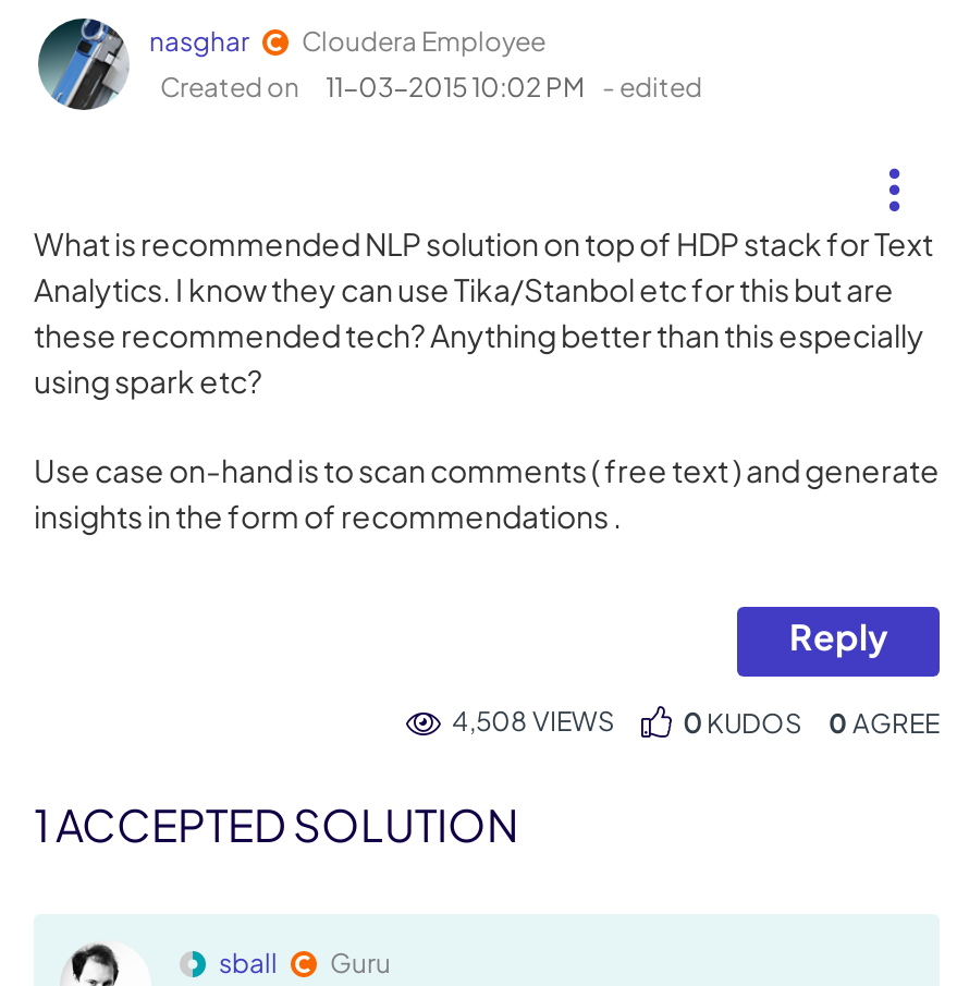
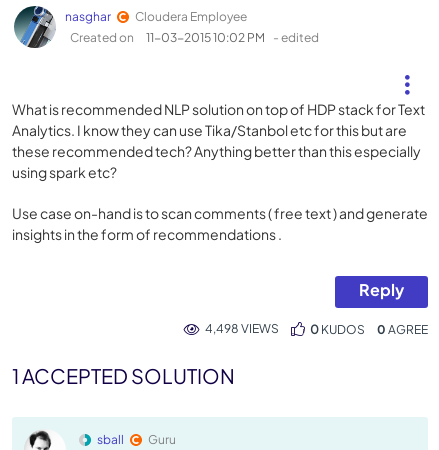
- 4,508 VIEWS
+ 4,498 VIEWS
